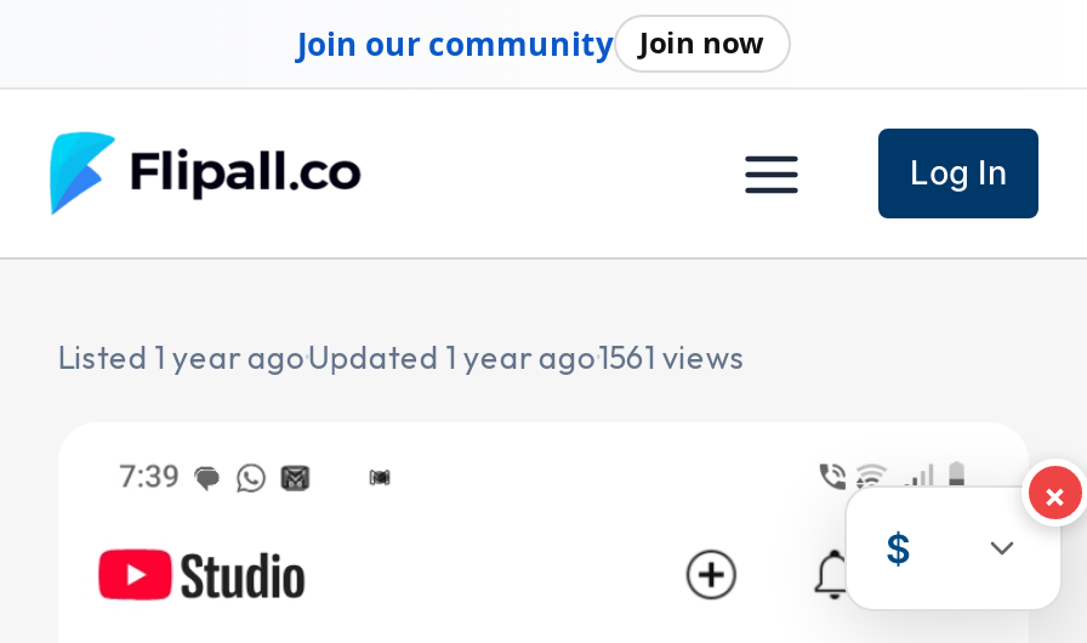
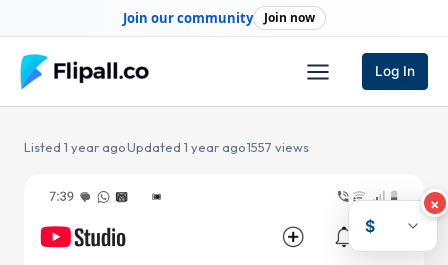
- Listed 1 year ago Updated 1 year ago1561 views
+ Listed 1 year ago Updated 1 year ago1557 views
